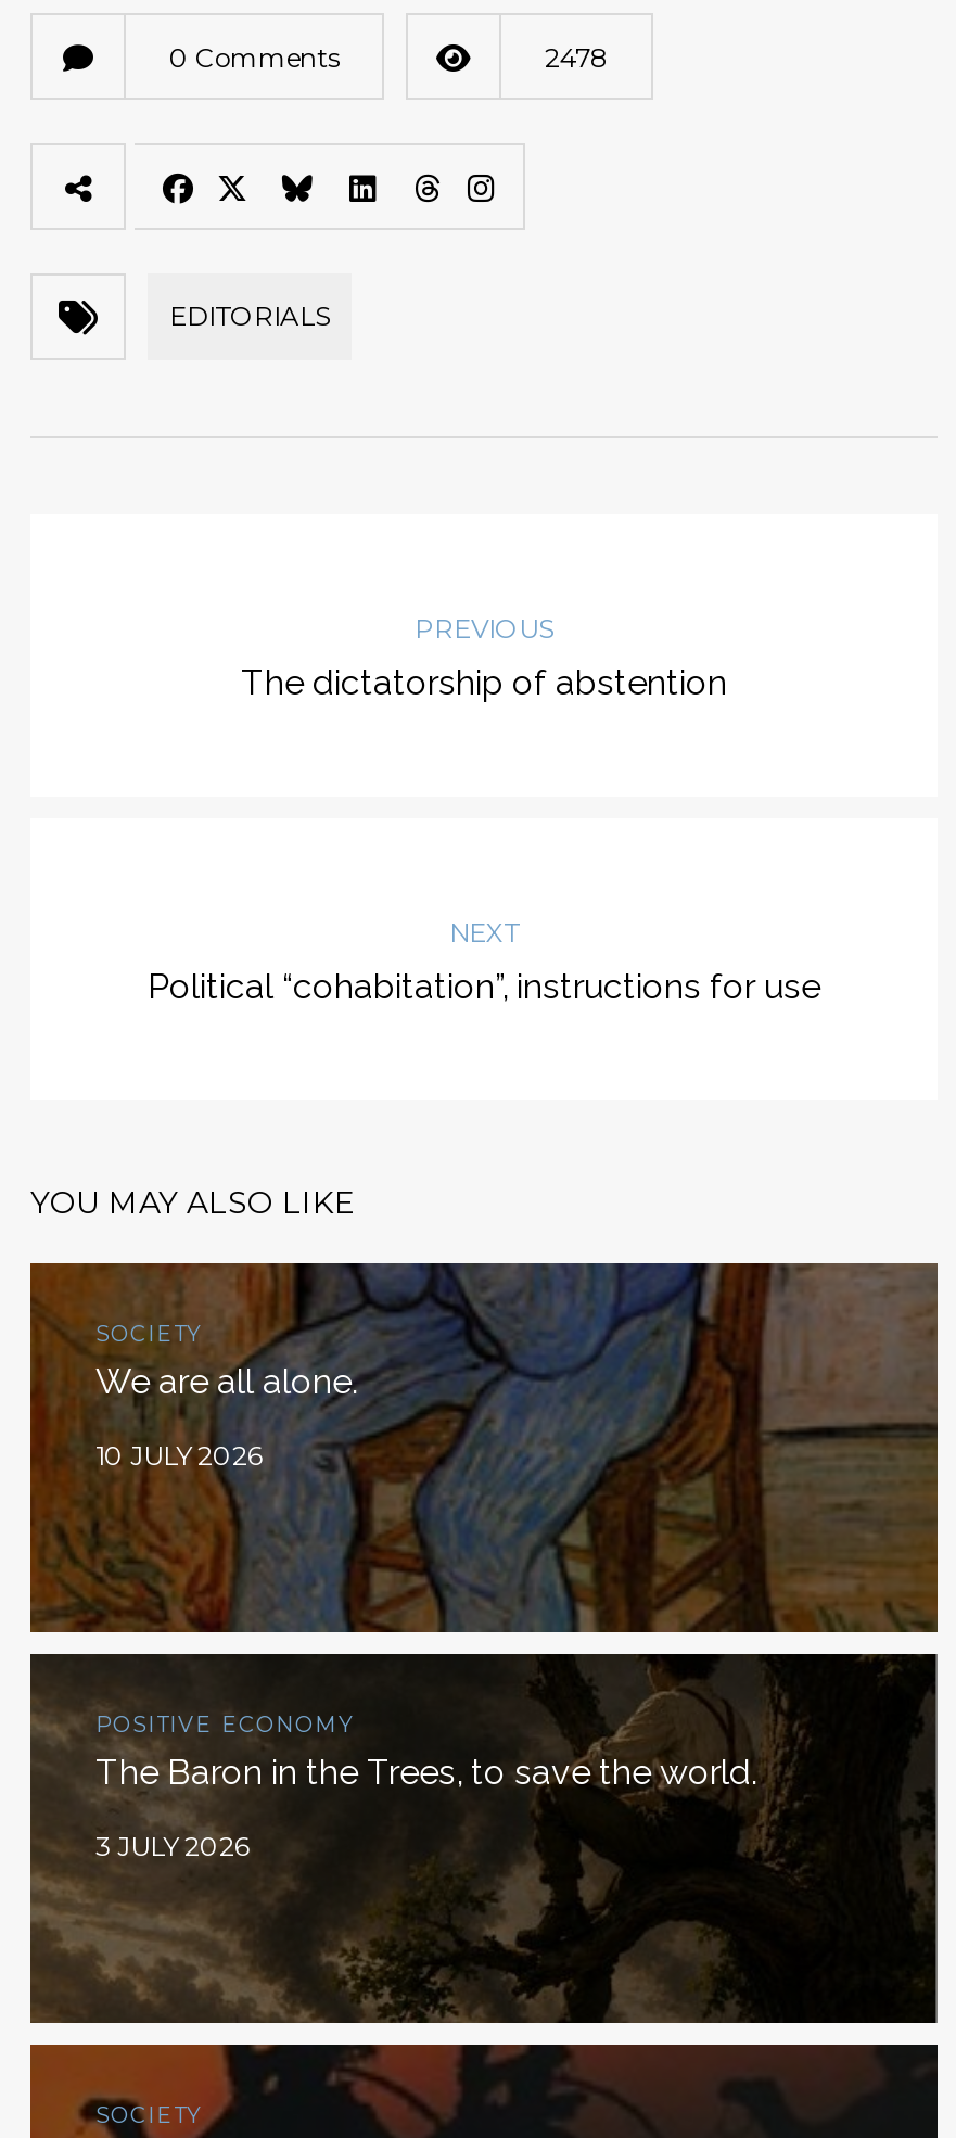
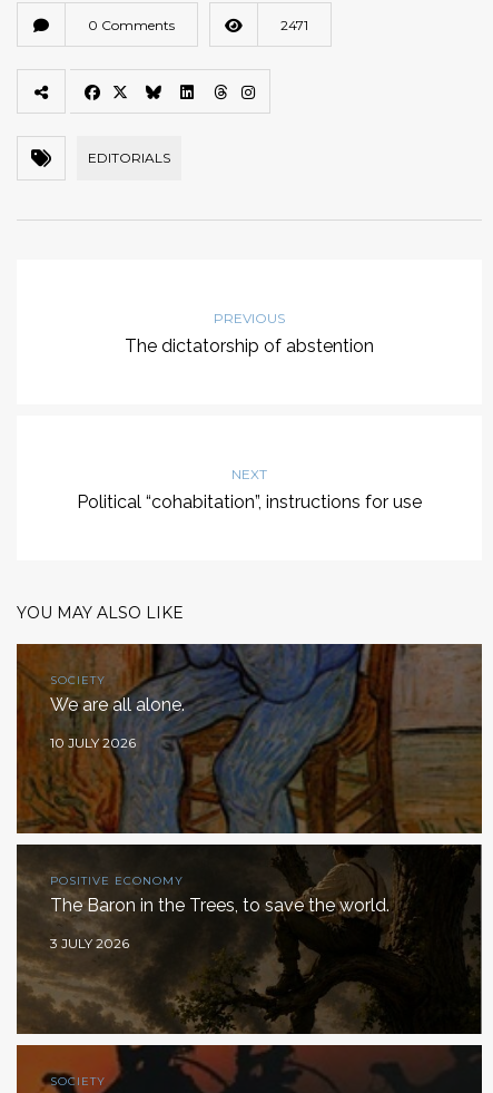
- 2478
+ 2471
